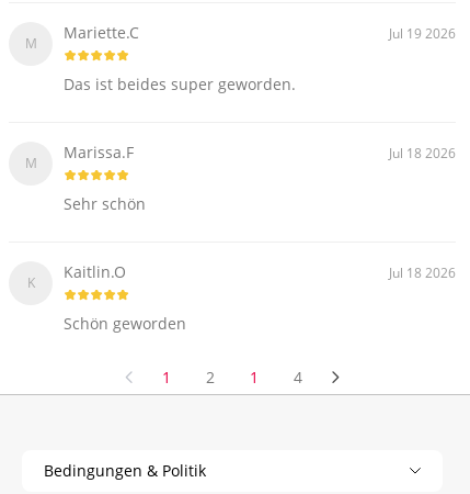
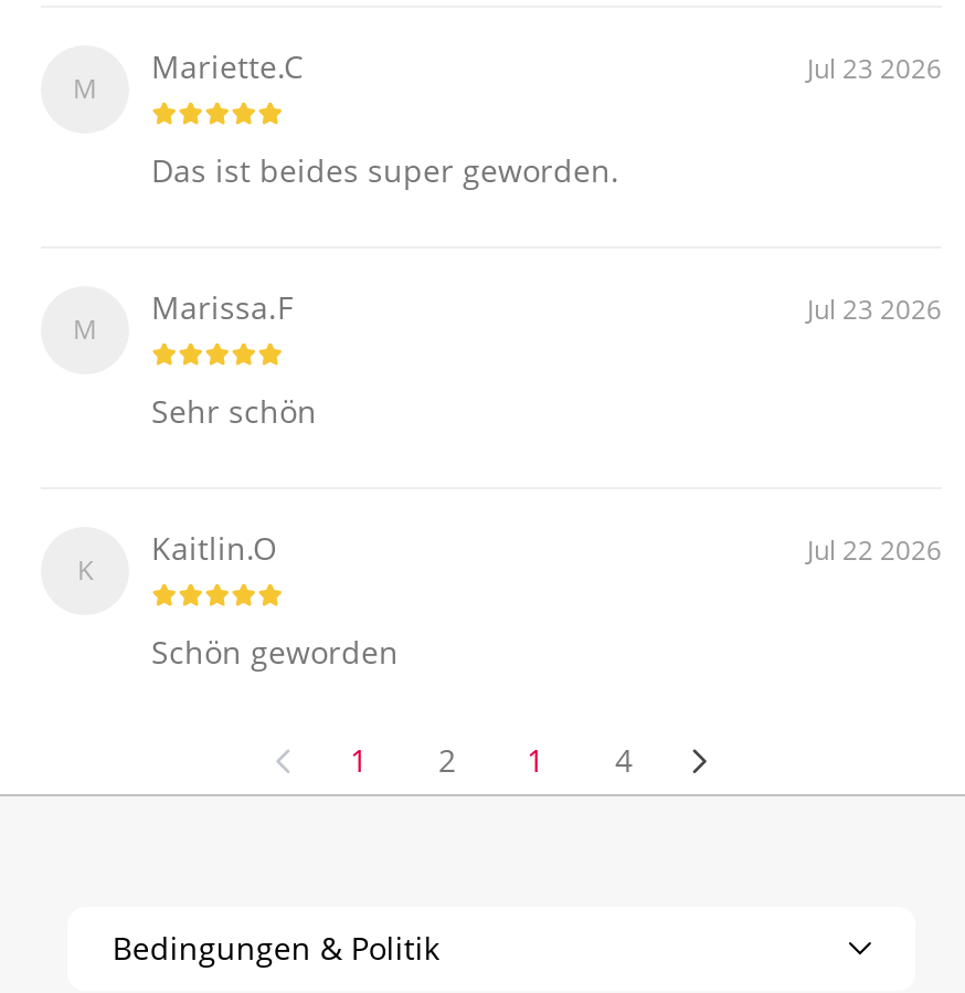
- Jul 19 2026
+ Jul 23 2026

- Jul 18 2026
+ Jul 23 2026

- Jul 18 2026
+ Jul 22 2026
